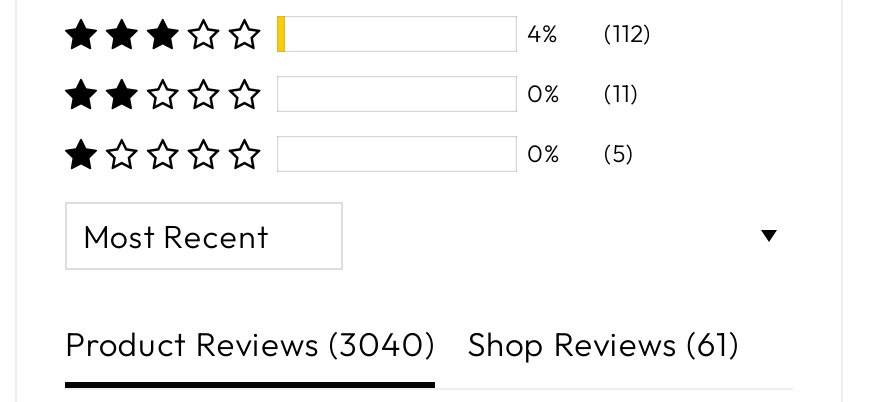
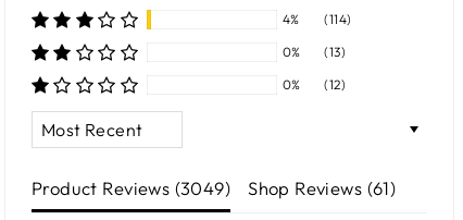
- 4% (112)
+ 4% (114)

- 0% (11)
+ 0% (13)

- 0% (5)
+ 0% (12)

- Product Reviews (3040)
+ Product Reviews (3049)
